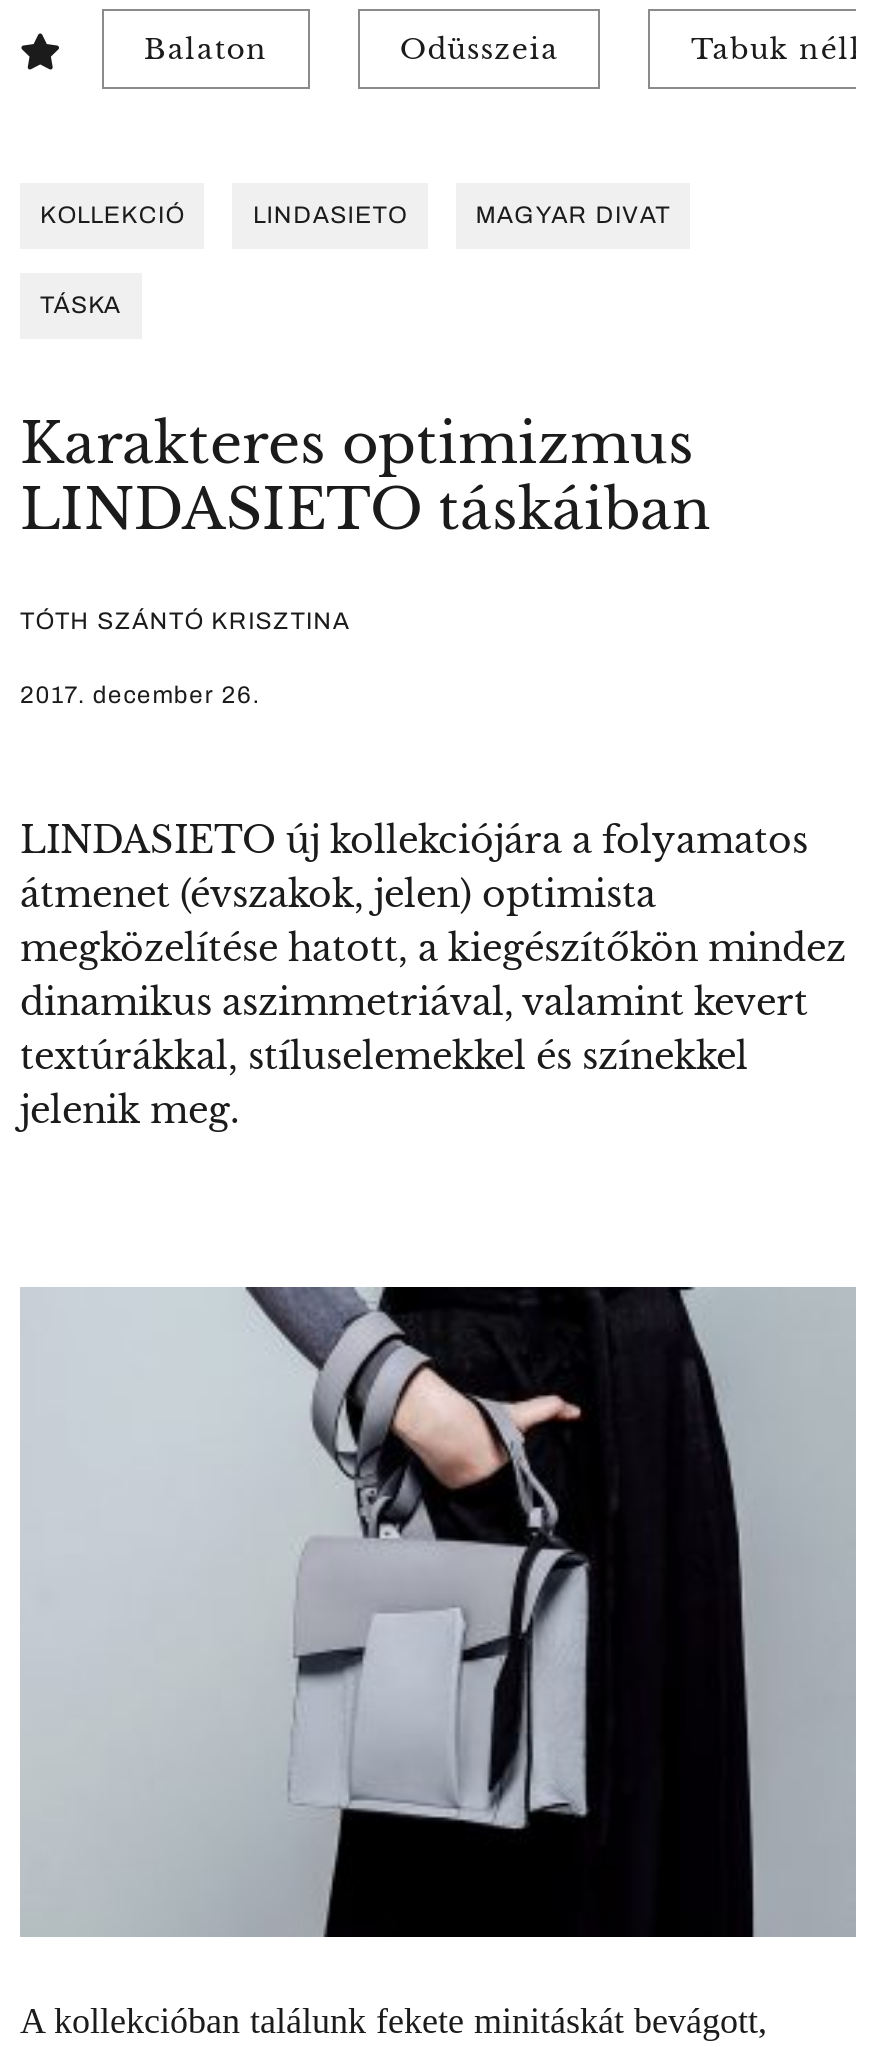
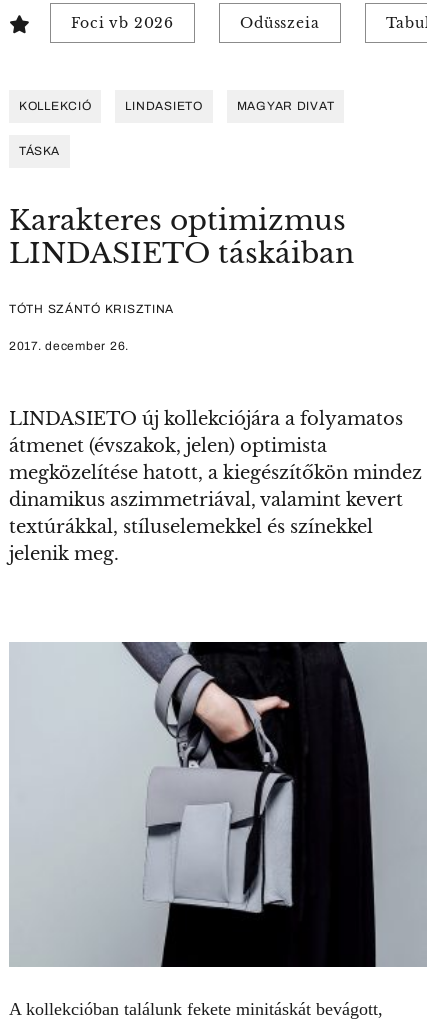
- Balaton
+ Foci vb 2026
